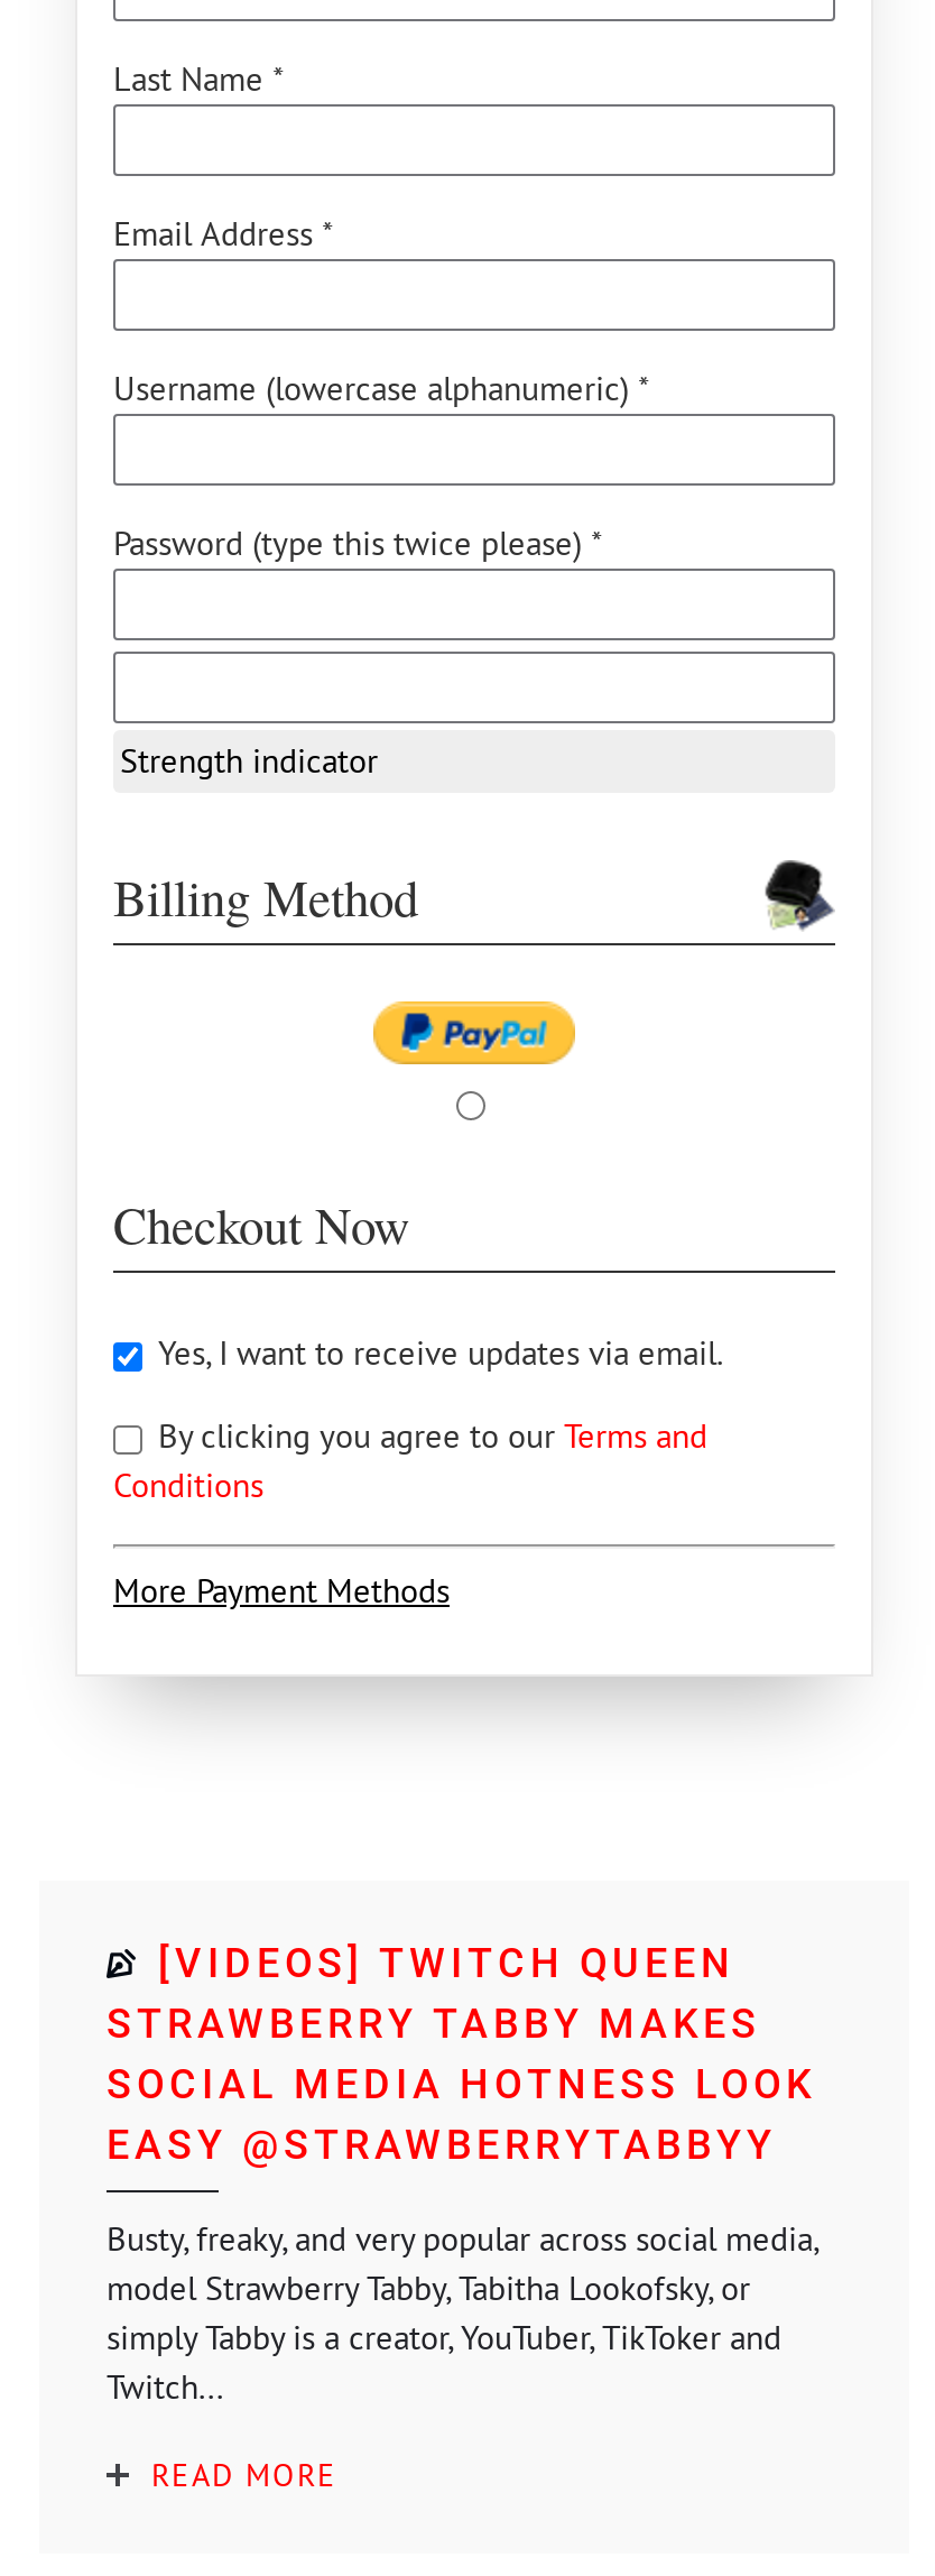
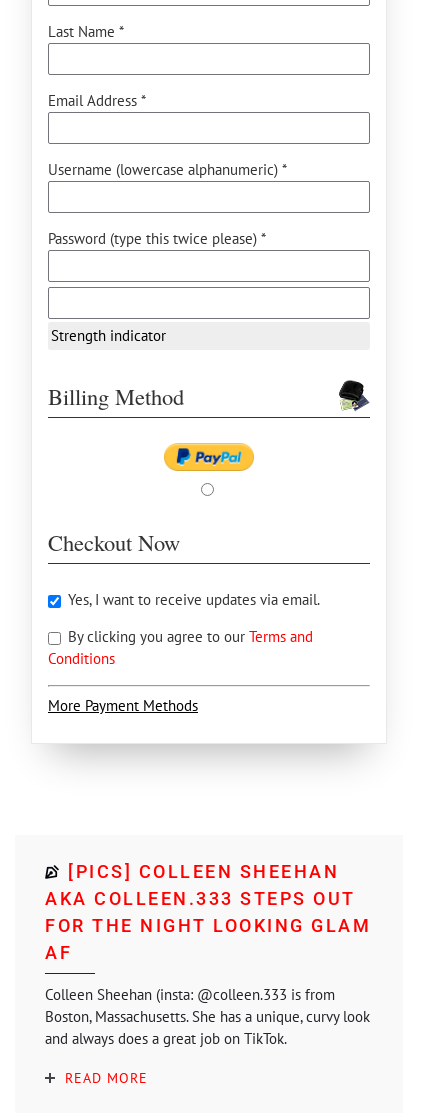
- [VIDEOS] TWITCH QUEEN
- STRAWBERRY TABBY MAKES
- SOCIAL MEDIA HOTNESS LOOK
- EASY @STRAWBERRYTABBYY
+ [PICS] COLLEEN SHEEHAN
+ AKA COLLEEN.333 STEPS OUT
+ FOR THE NIGHT LOOKING GLAM
+ AF

- Busty, freaky, and very popular across social media,
- model Strawberry Tabby, Tabitha Lookofsky, or
- simply Tabby is a creator, YouTuber, TikToker and
- Twitch...
+ Colleen Sheehan (insta: @colleen.333 is from
+ Boston, Massachusetts. She has a unique, curvy look
+ and always does a great job on TikTok.
